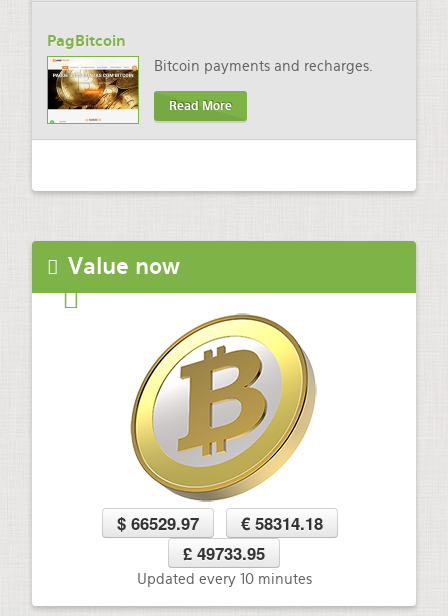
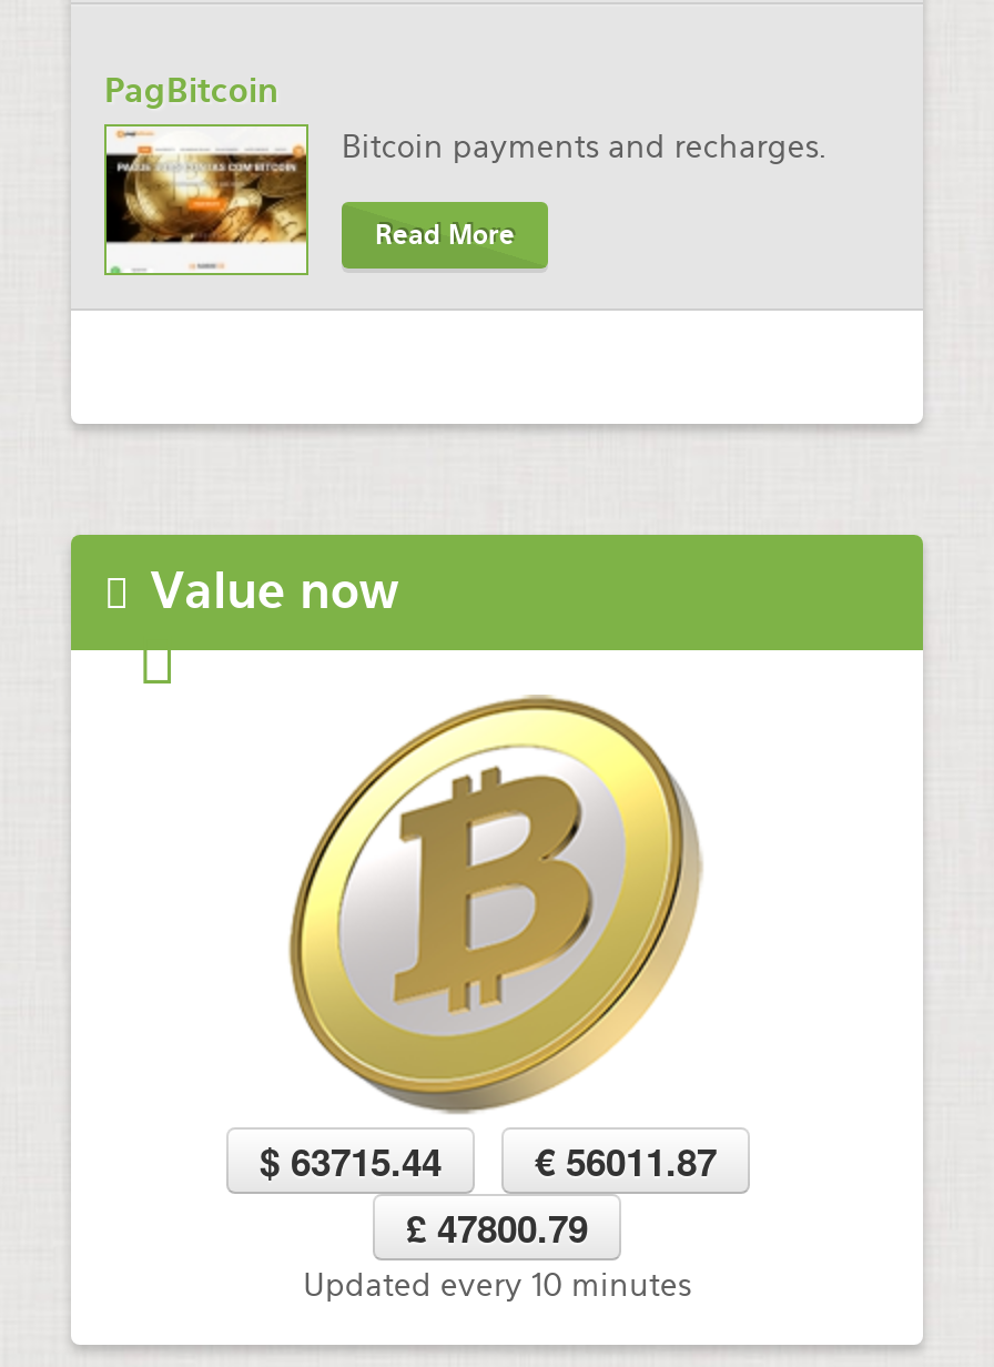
- $ 66529.97
+ $ 63715.44

- € 58314.18
+ € 56011.87

- £ 49733.95
+ £ 47800.79
